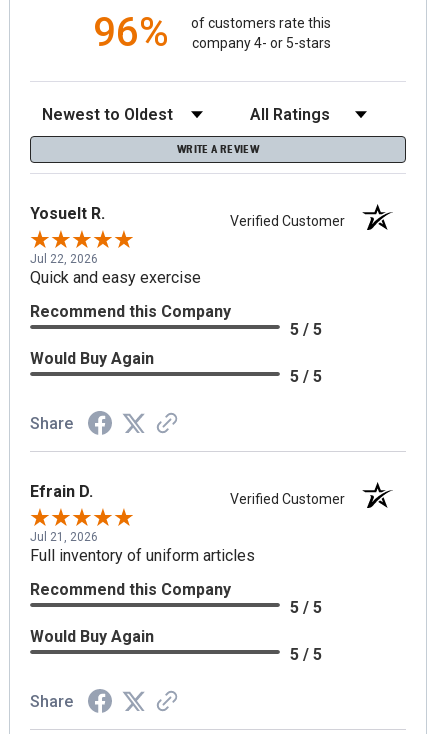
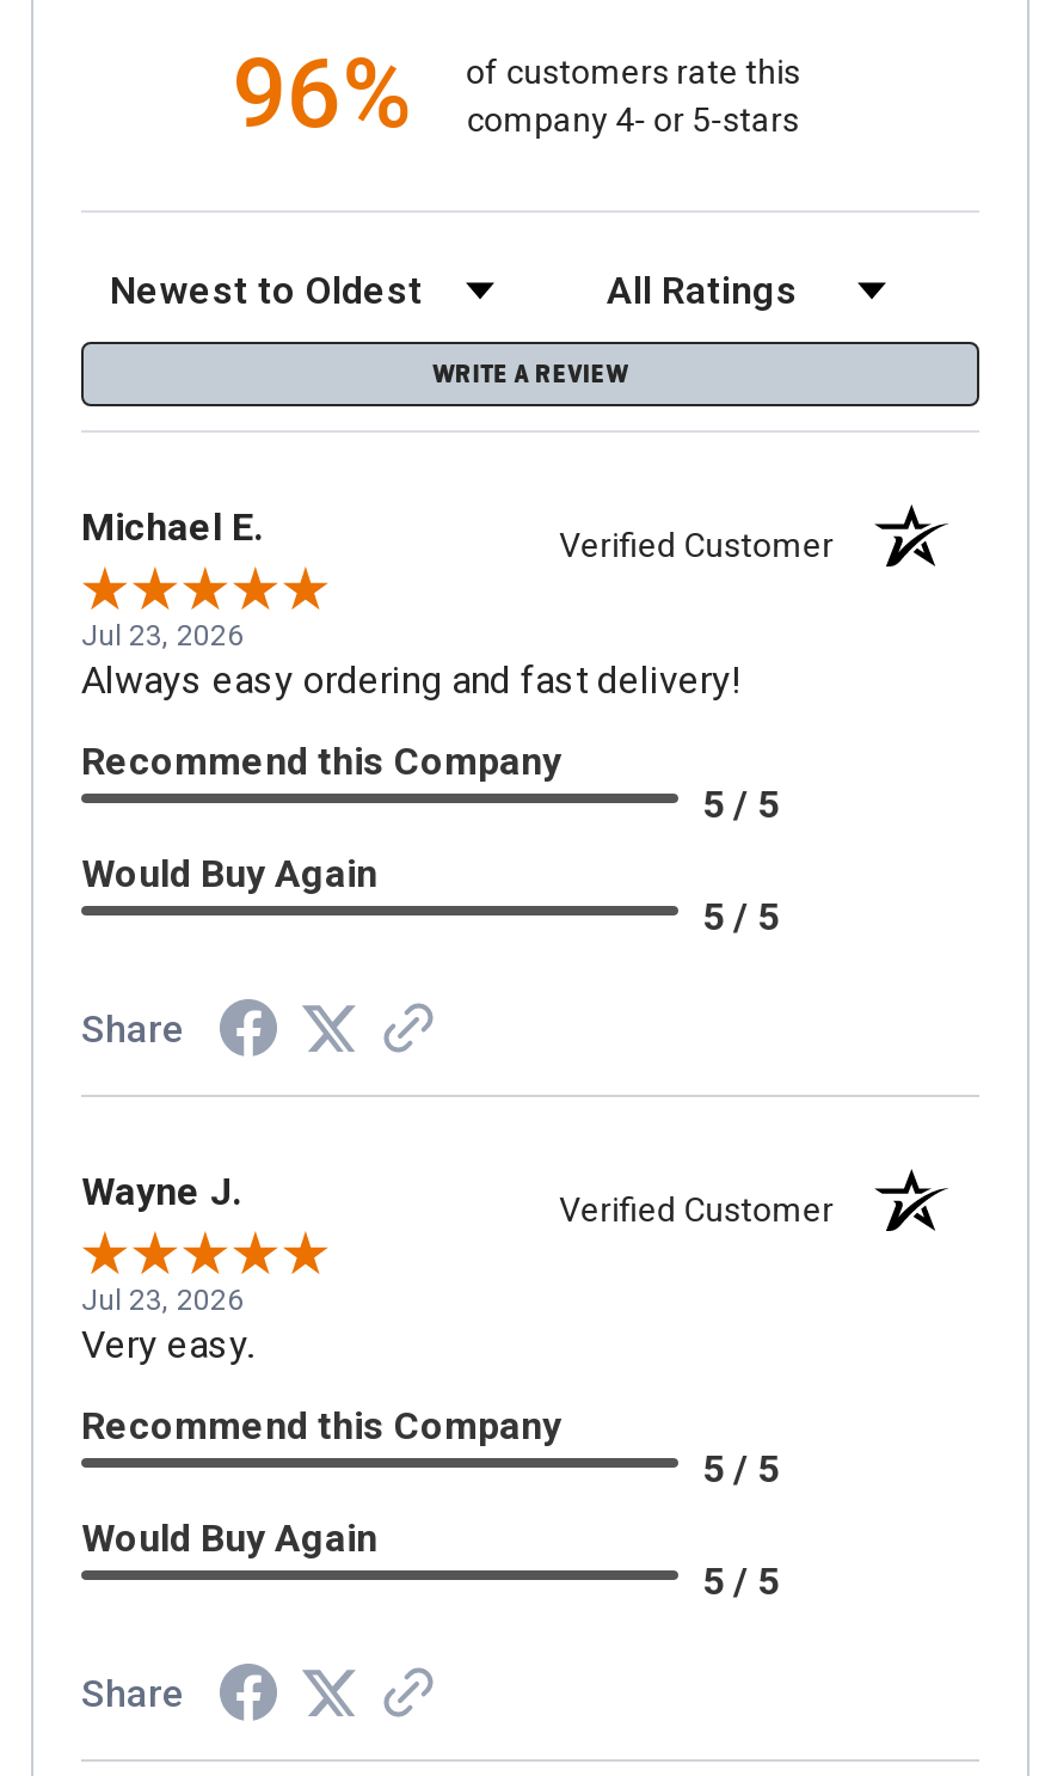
- Yosuelt R.
+ Michael E.

- Jul 22, 2026
- Quick and easy exercise
+ Jul 23, 2026
+ Always easy ordering and fast delivery!

- Efrain D.
+ Wayne J.

- Jul 21, 2026
- Full inventory of uniform articles
+ Jul 23, 2026
+ Very easy.
